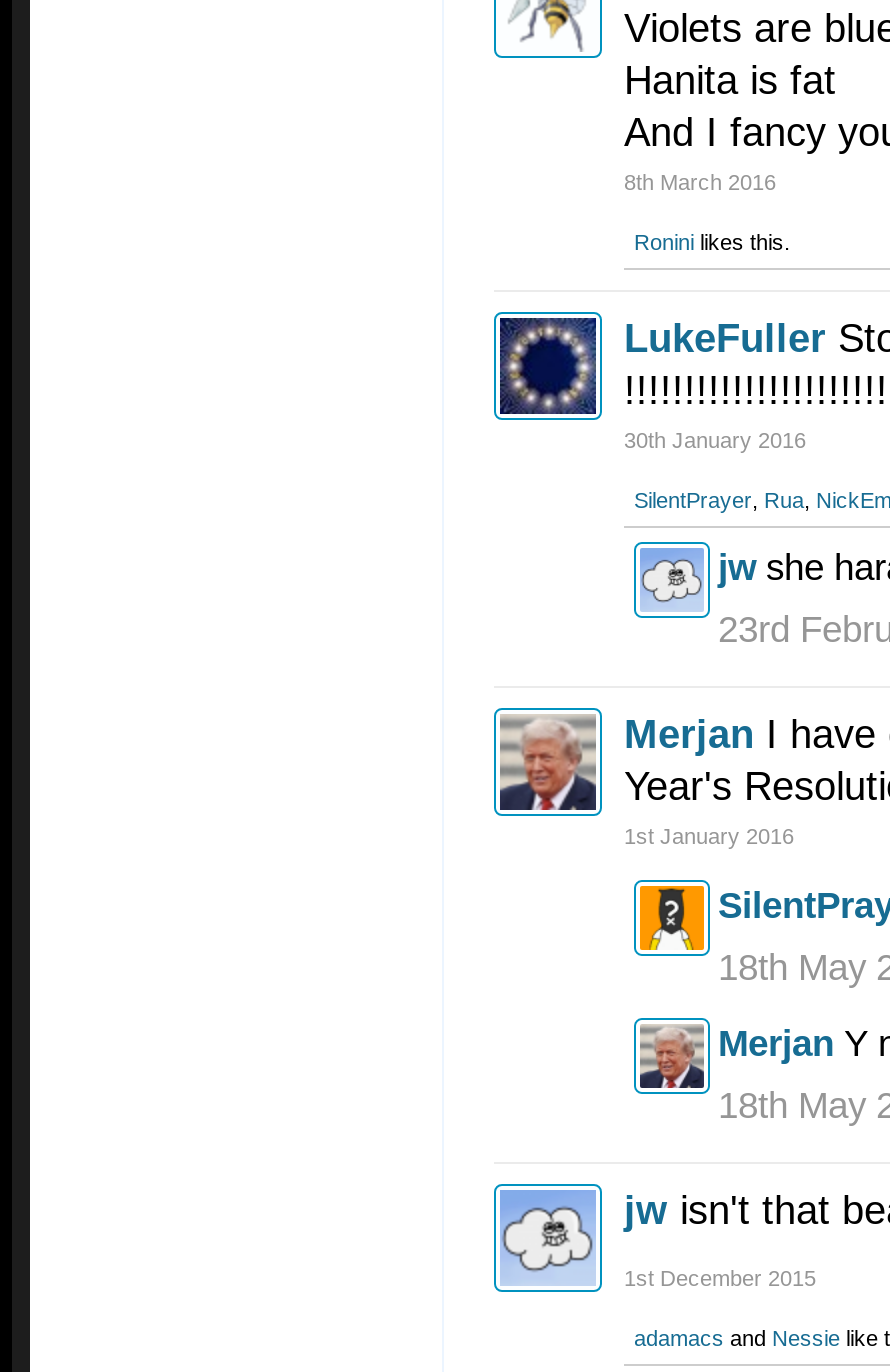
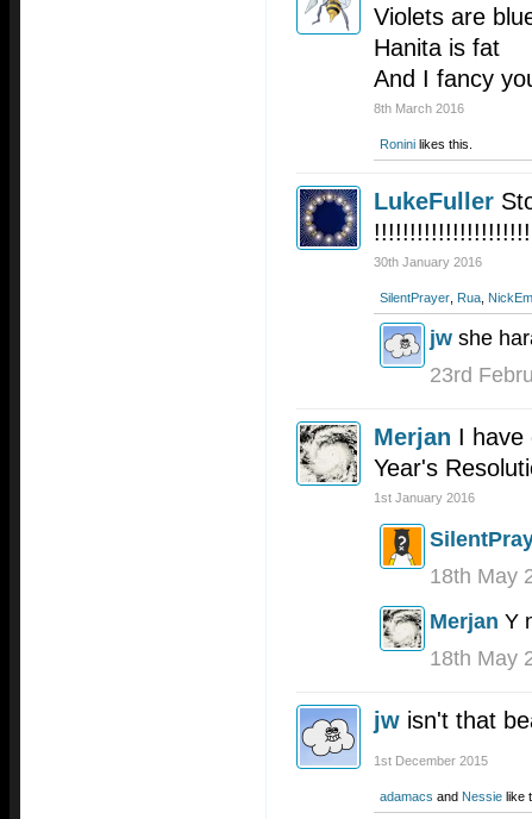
- [image]
+ [image]

- [image]
+ [image]
